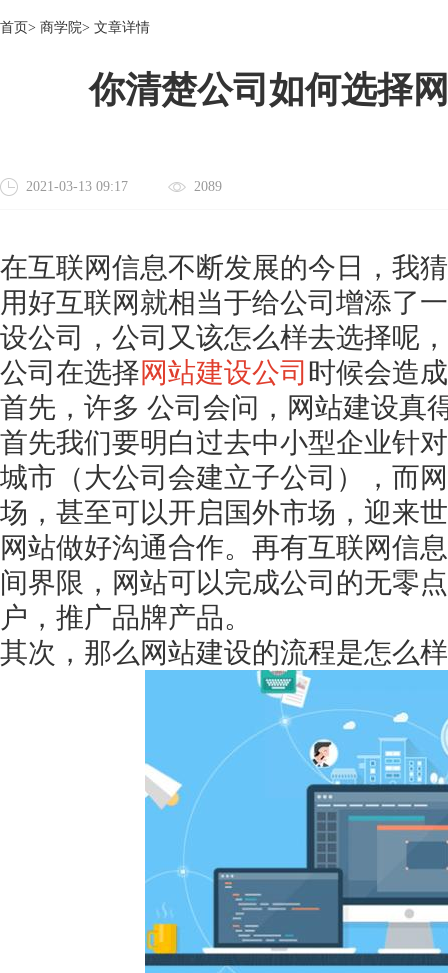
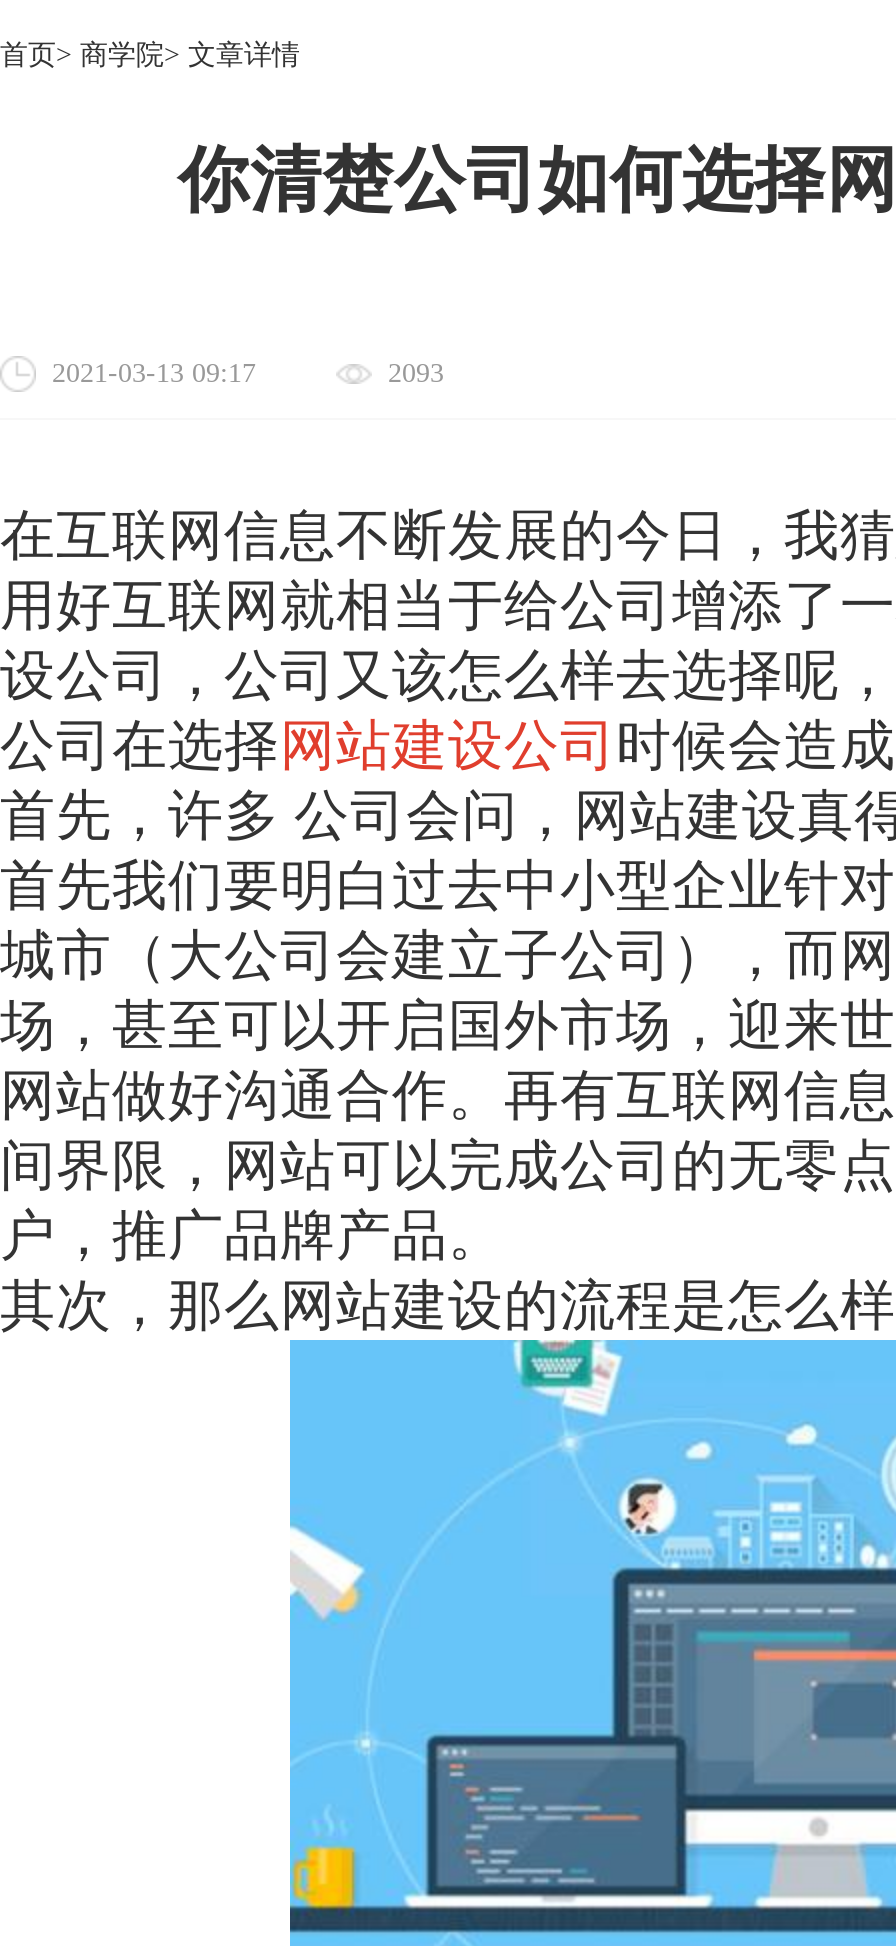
- 2089
+ 2093
